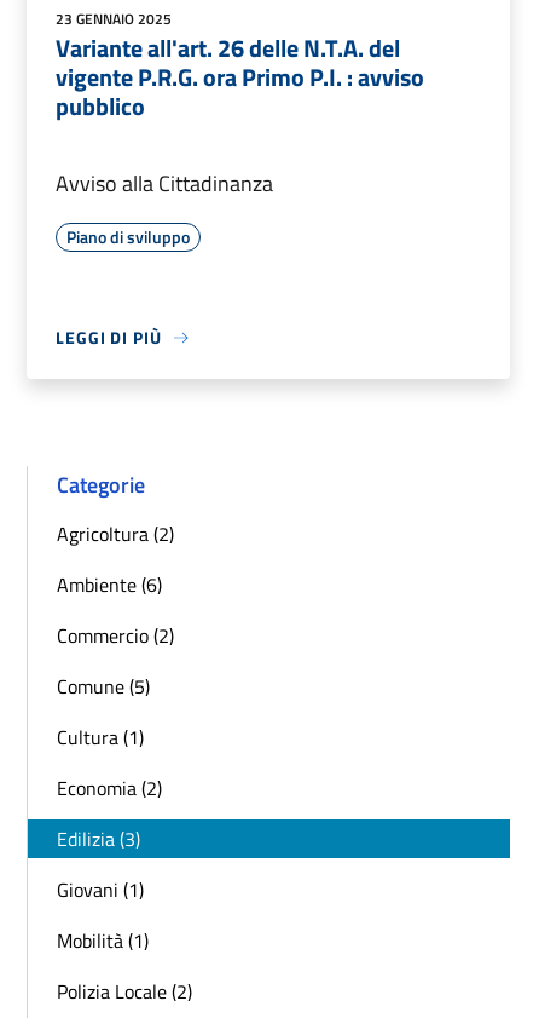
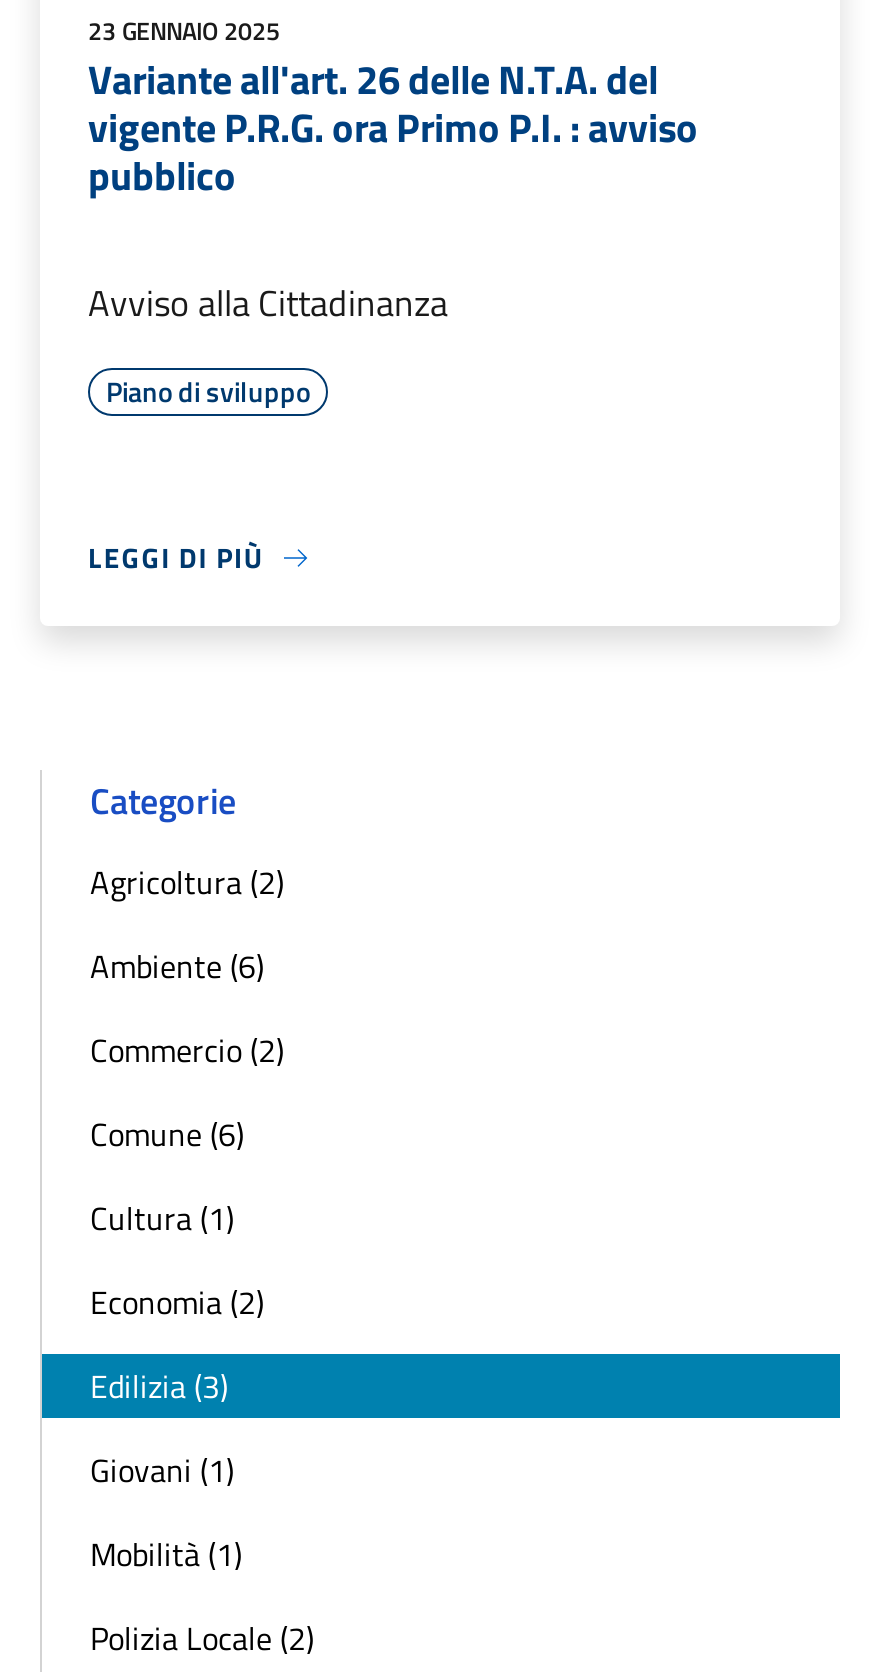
- Comune (5)
+ Comune (6)
